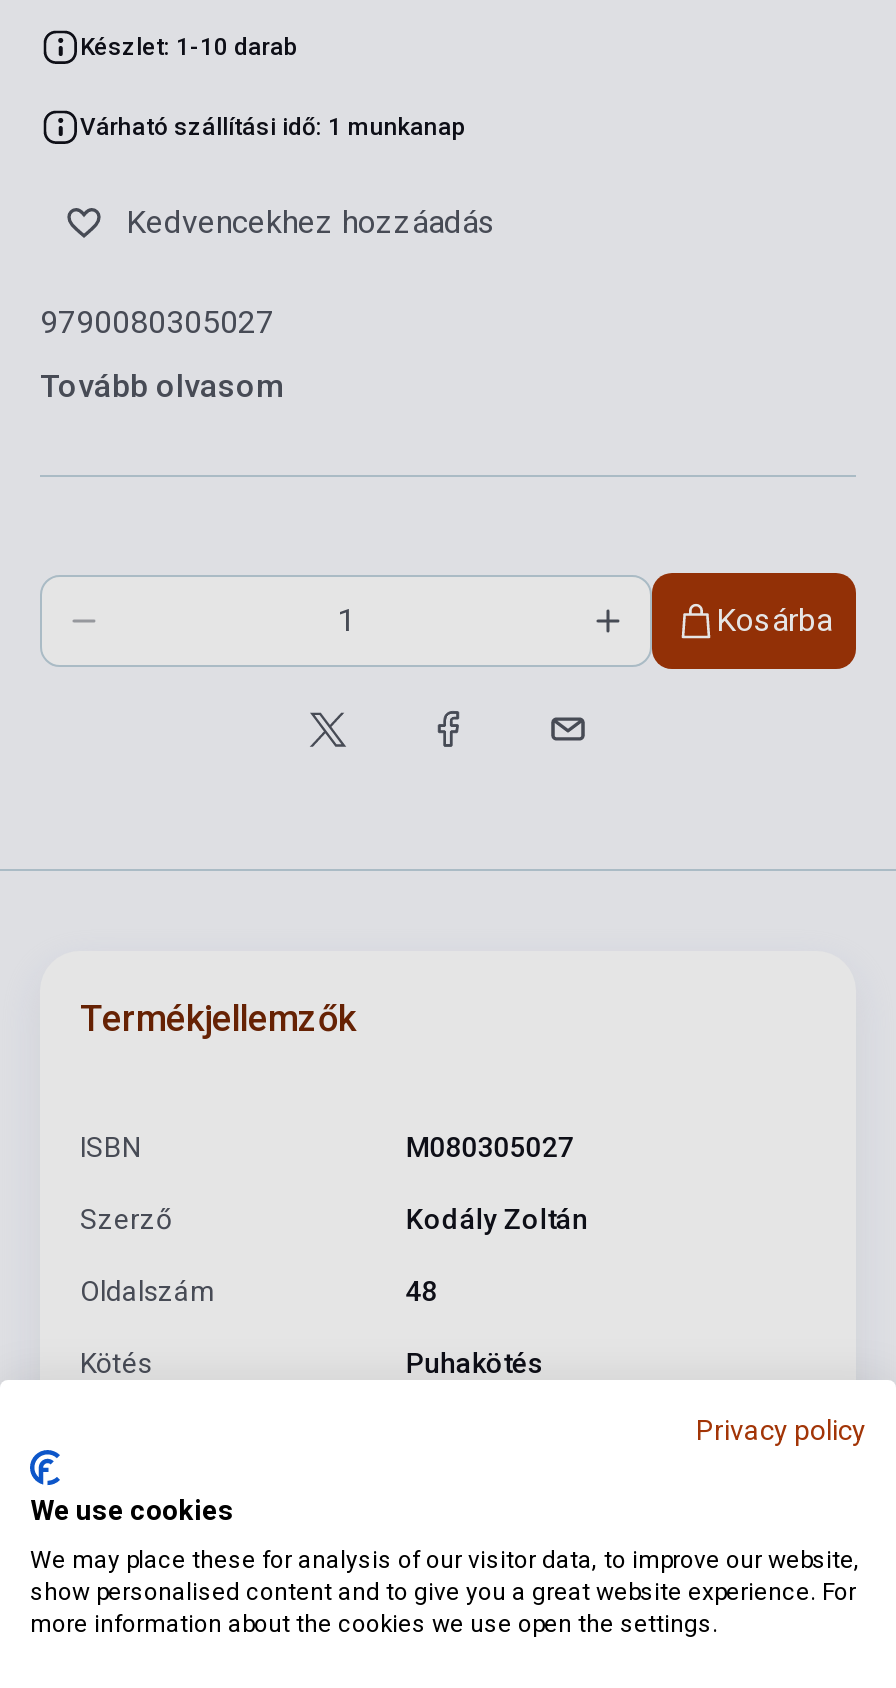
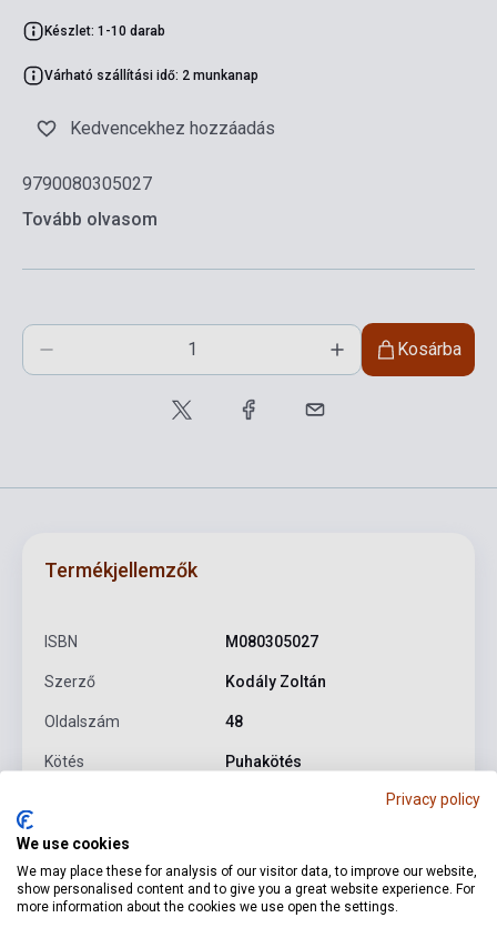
- Várható szállítási idő: 1 munkanap
+ Várható szállítási idő: 2 munkanap
